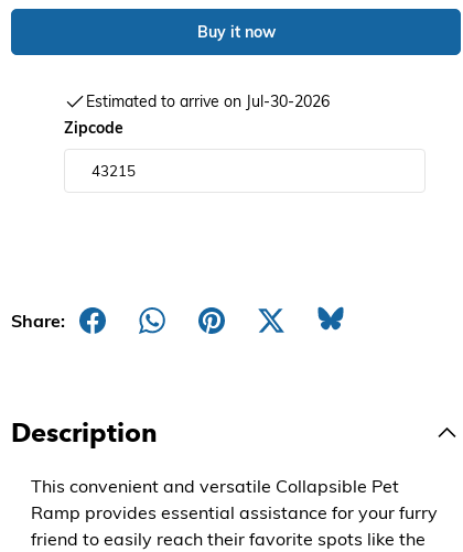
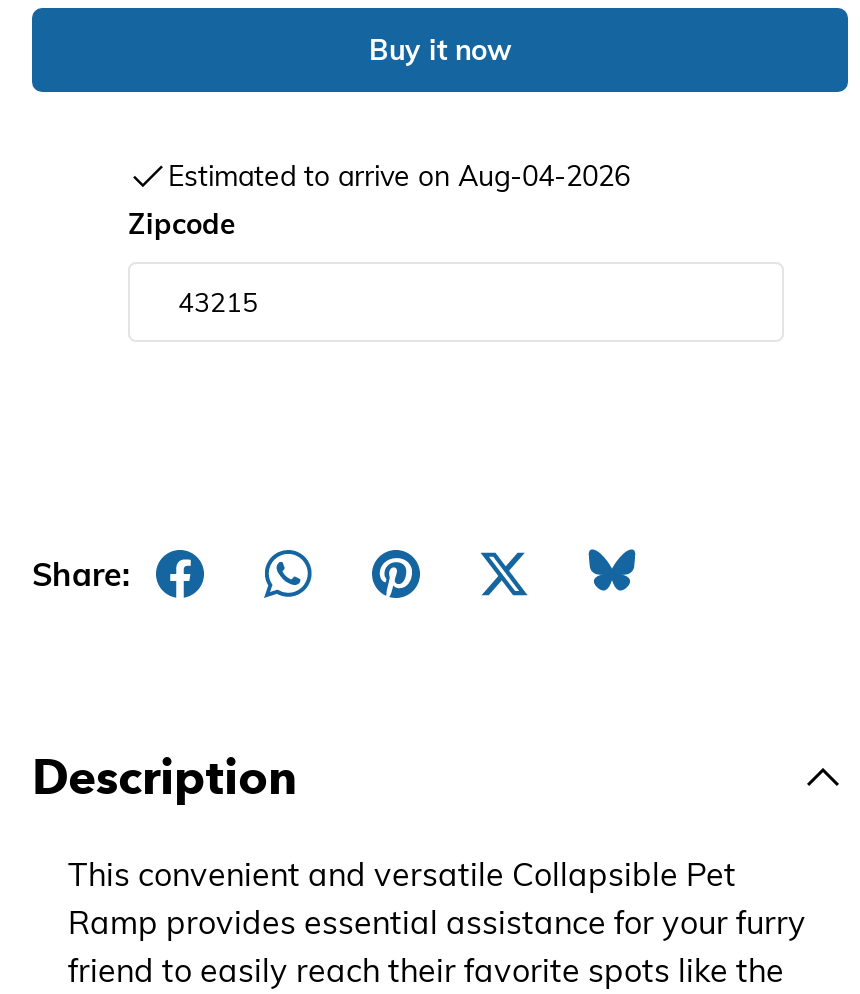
- Estimated to arrive on Jul-30-2026
+ Estimated to arrive on Aug-04-2026
